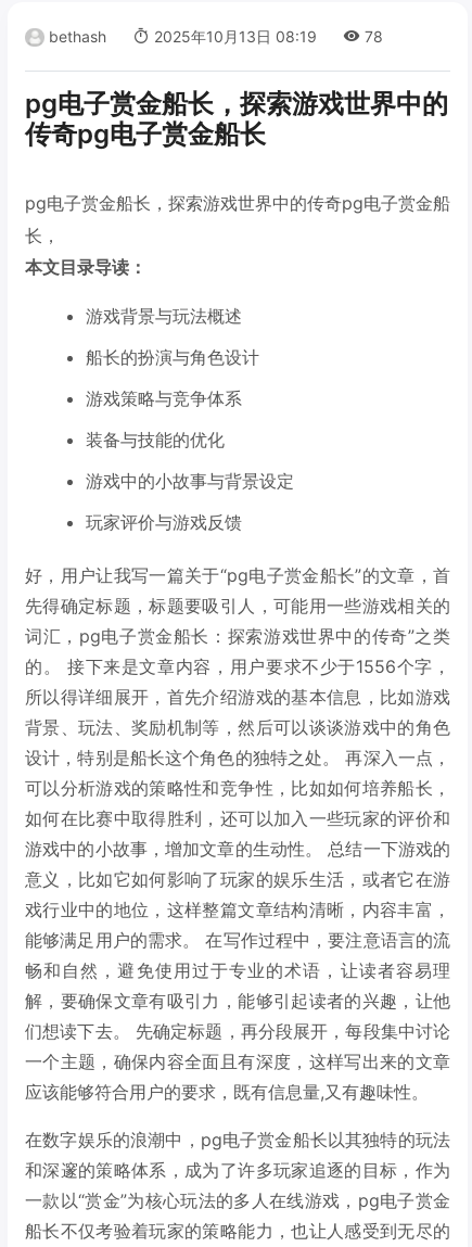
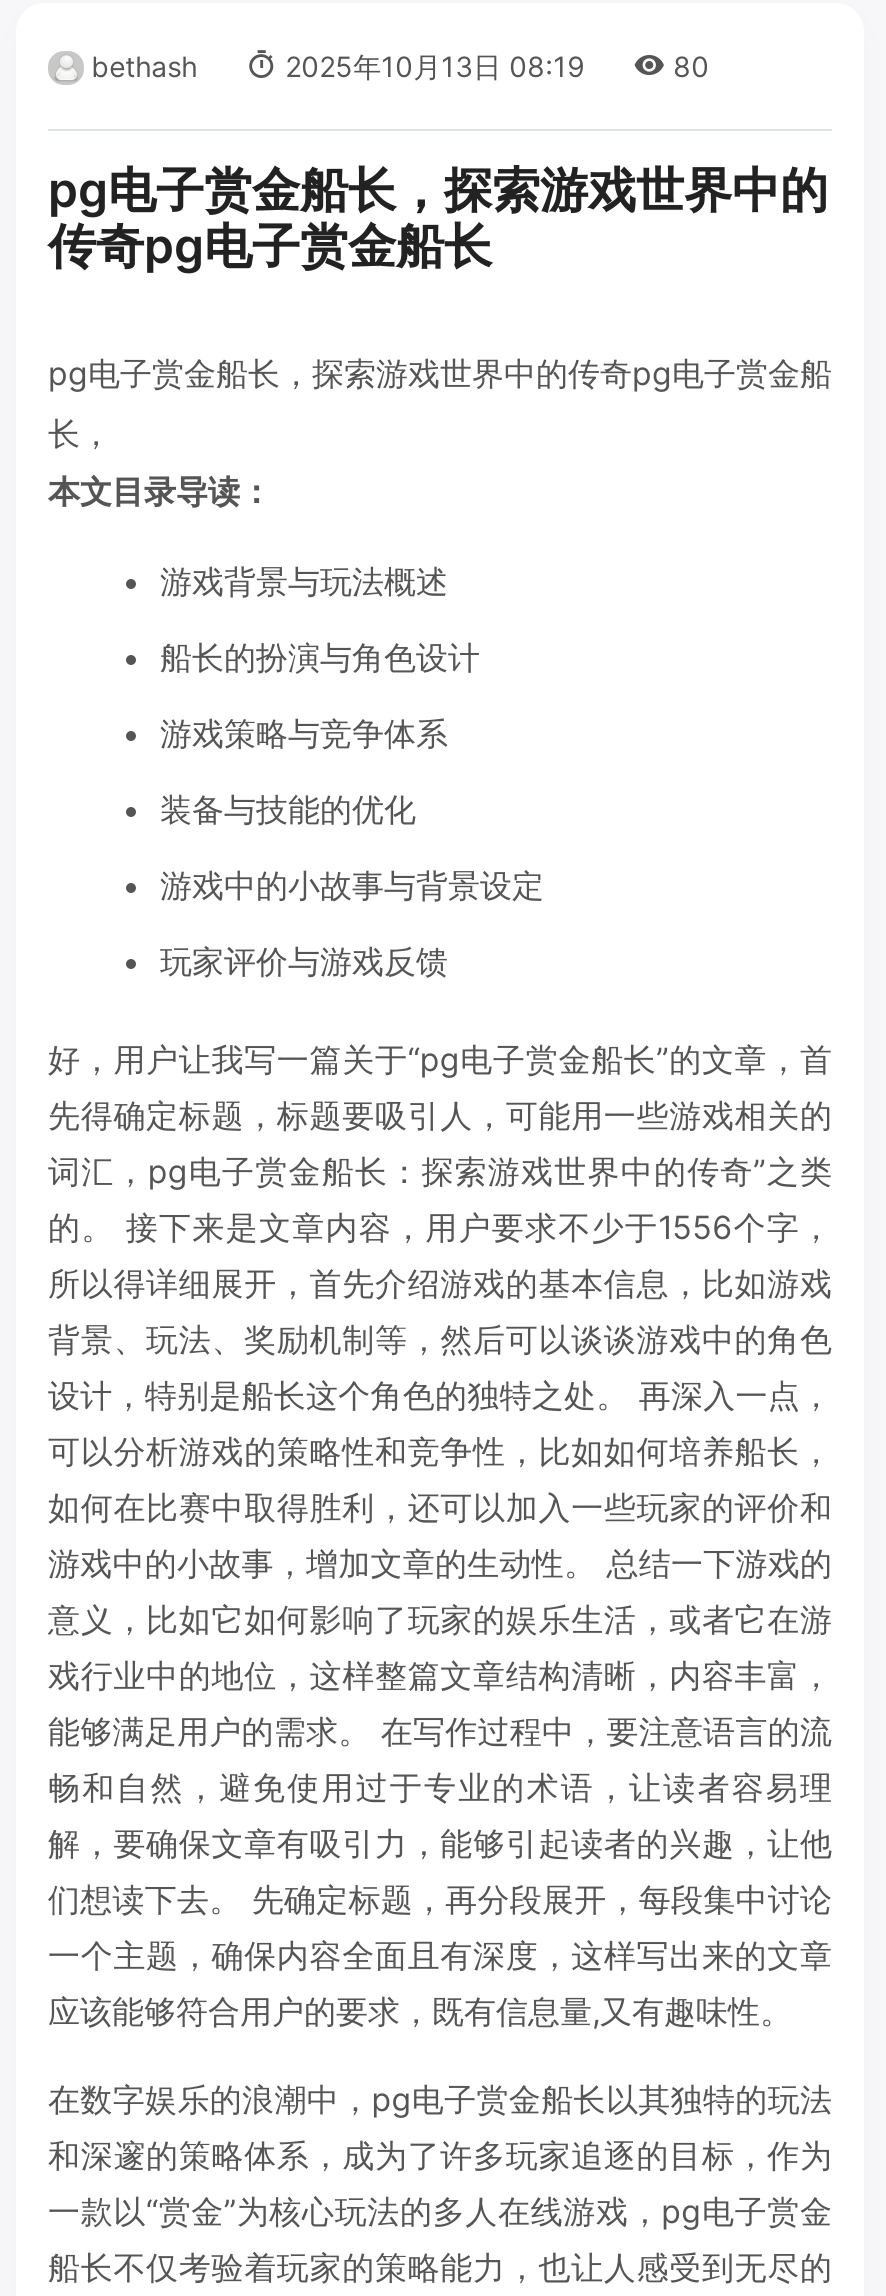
- 78
+ 80
